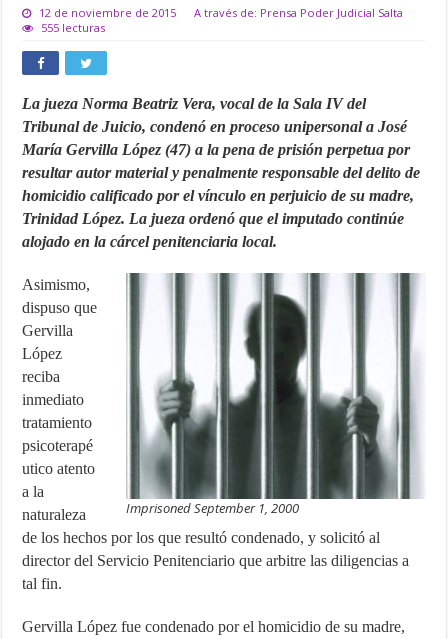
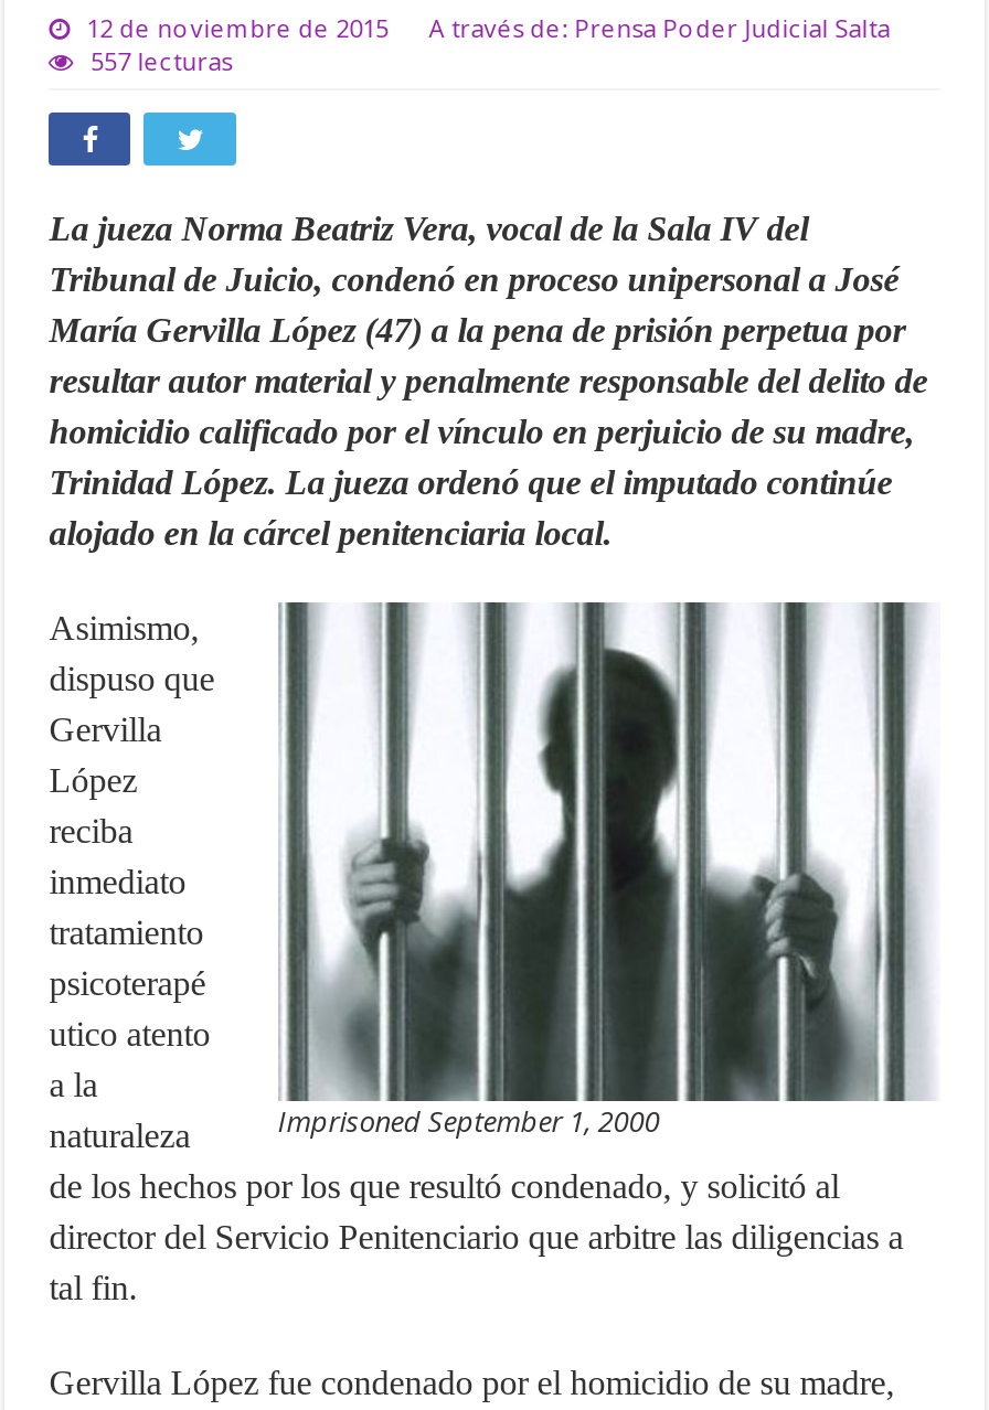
- 555 lecturas
+ 557 lecturas
